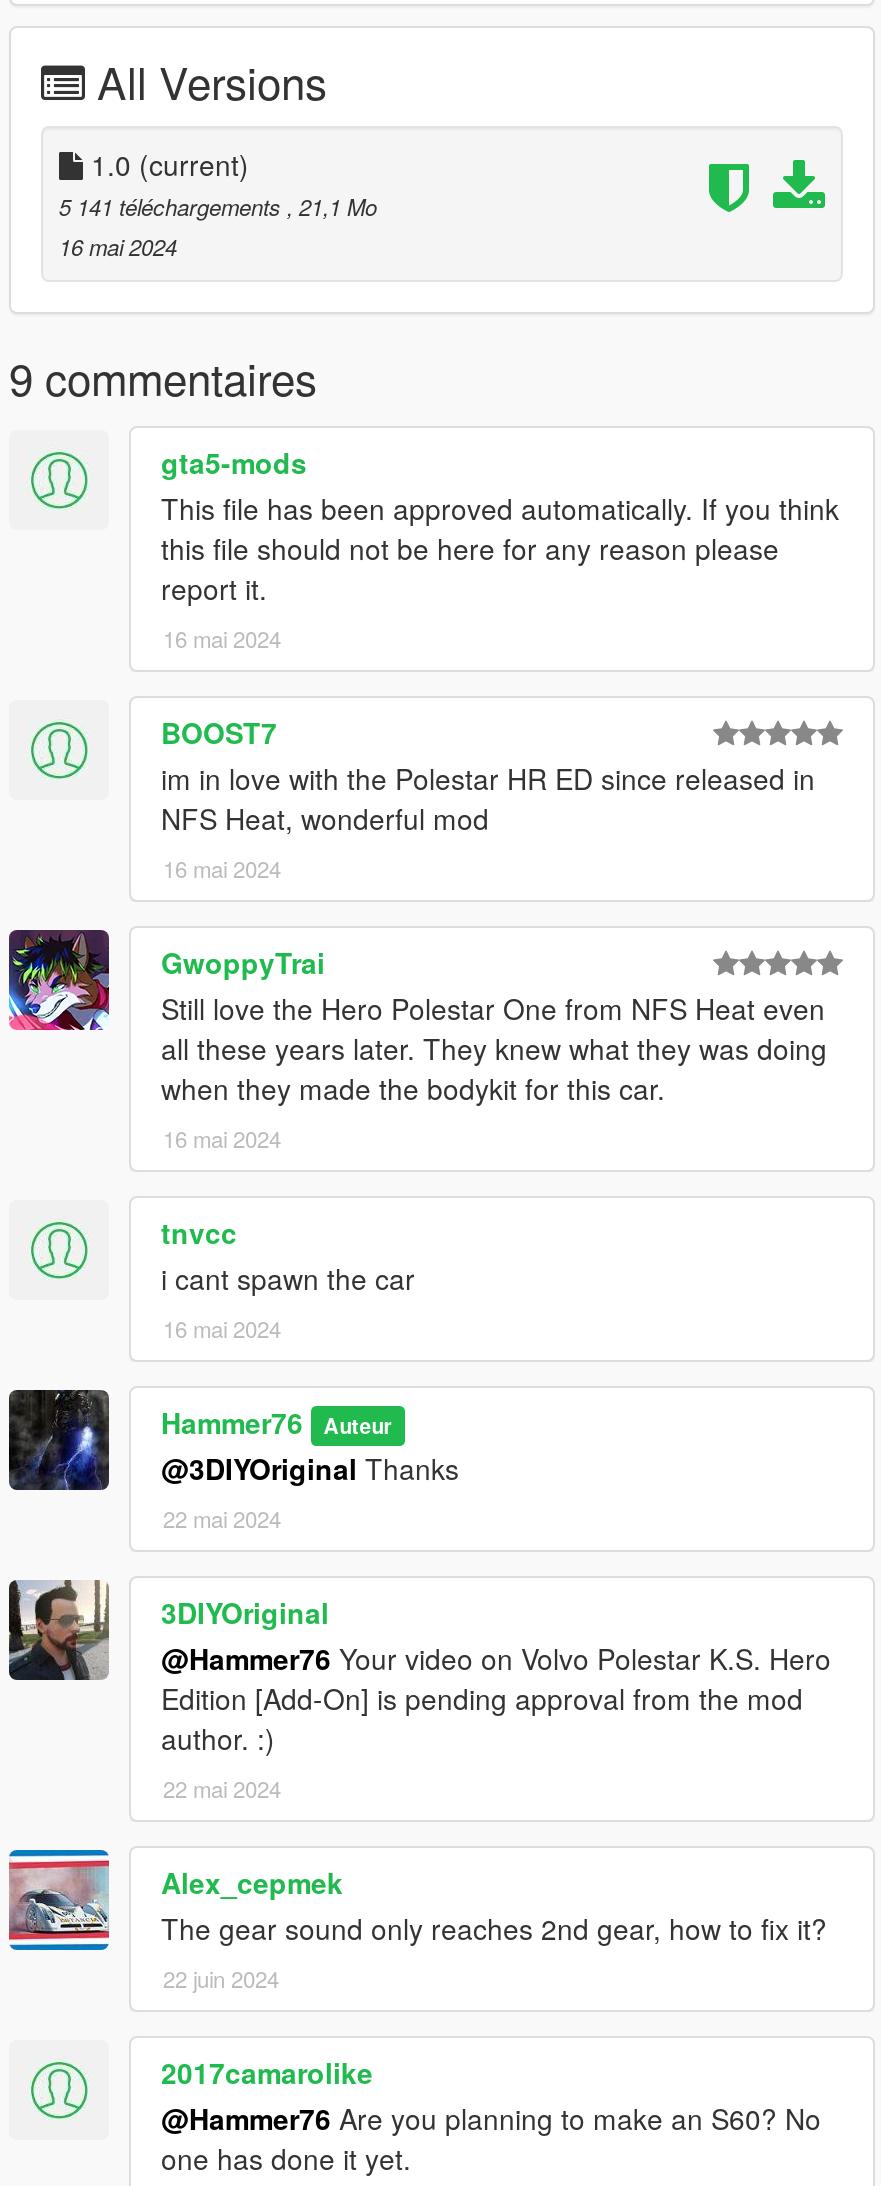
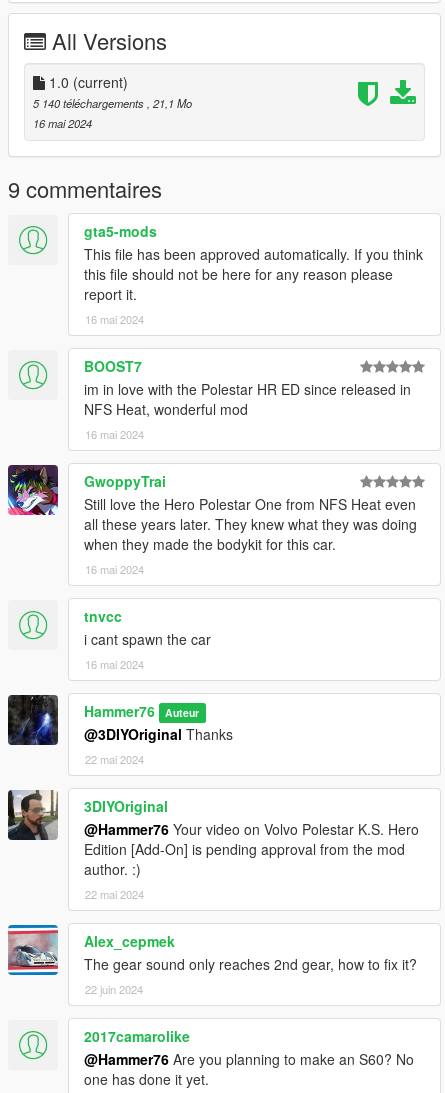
- 5 141 téléchargements, 21,1 Mo
+ 5 140 téléchargements, 21,1 Mo
